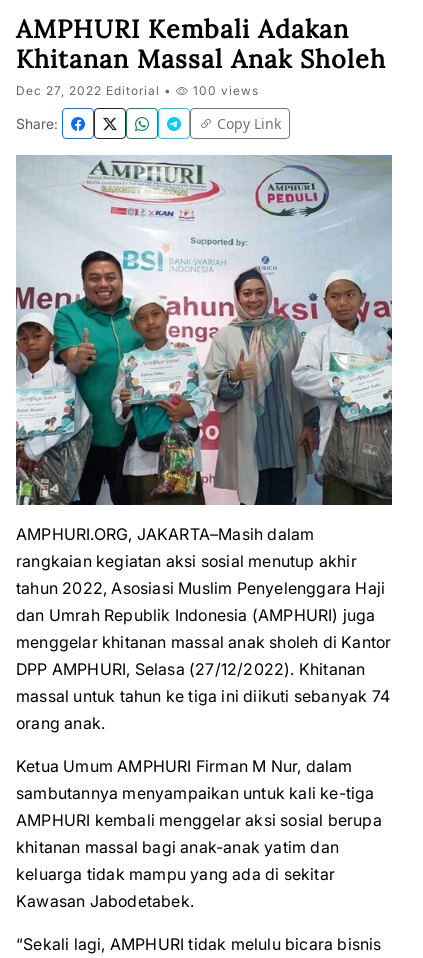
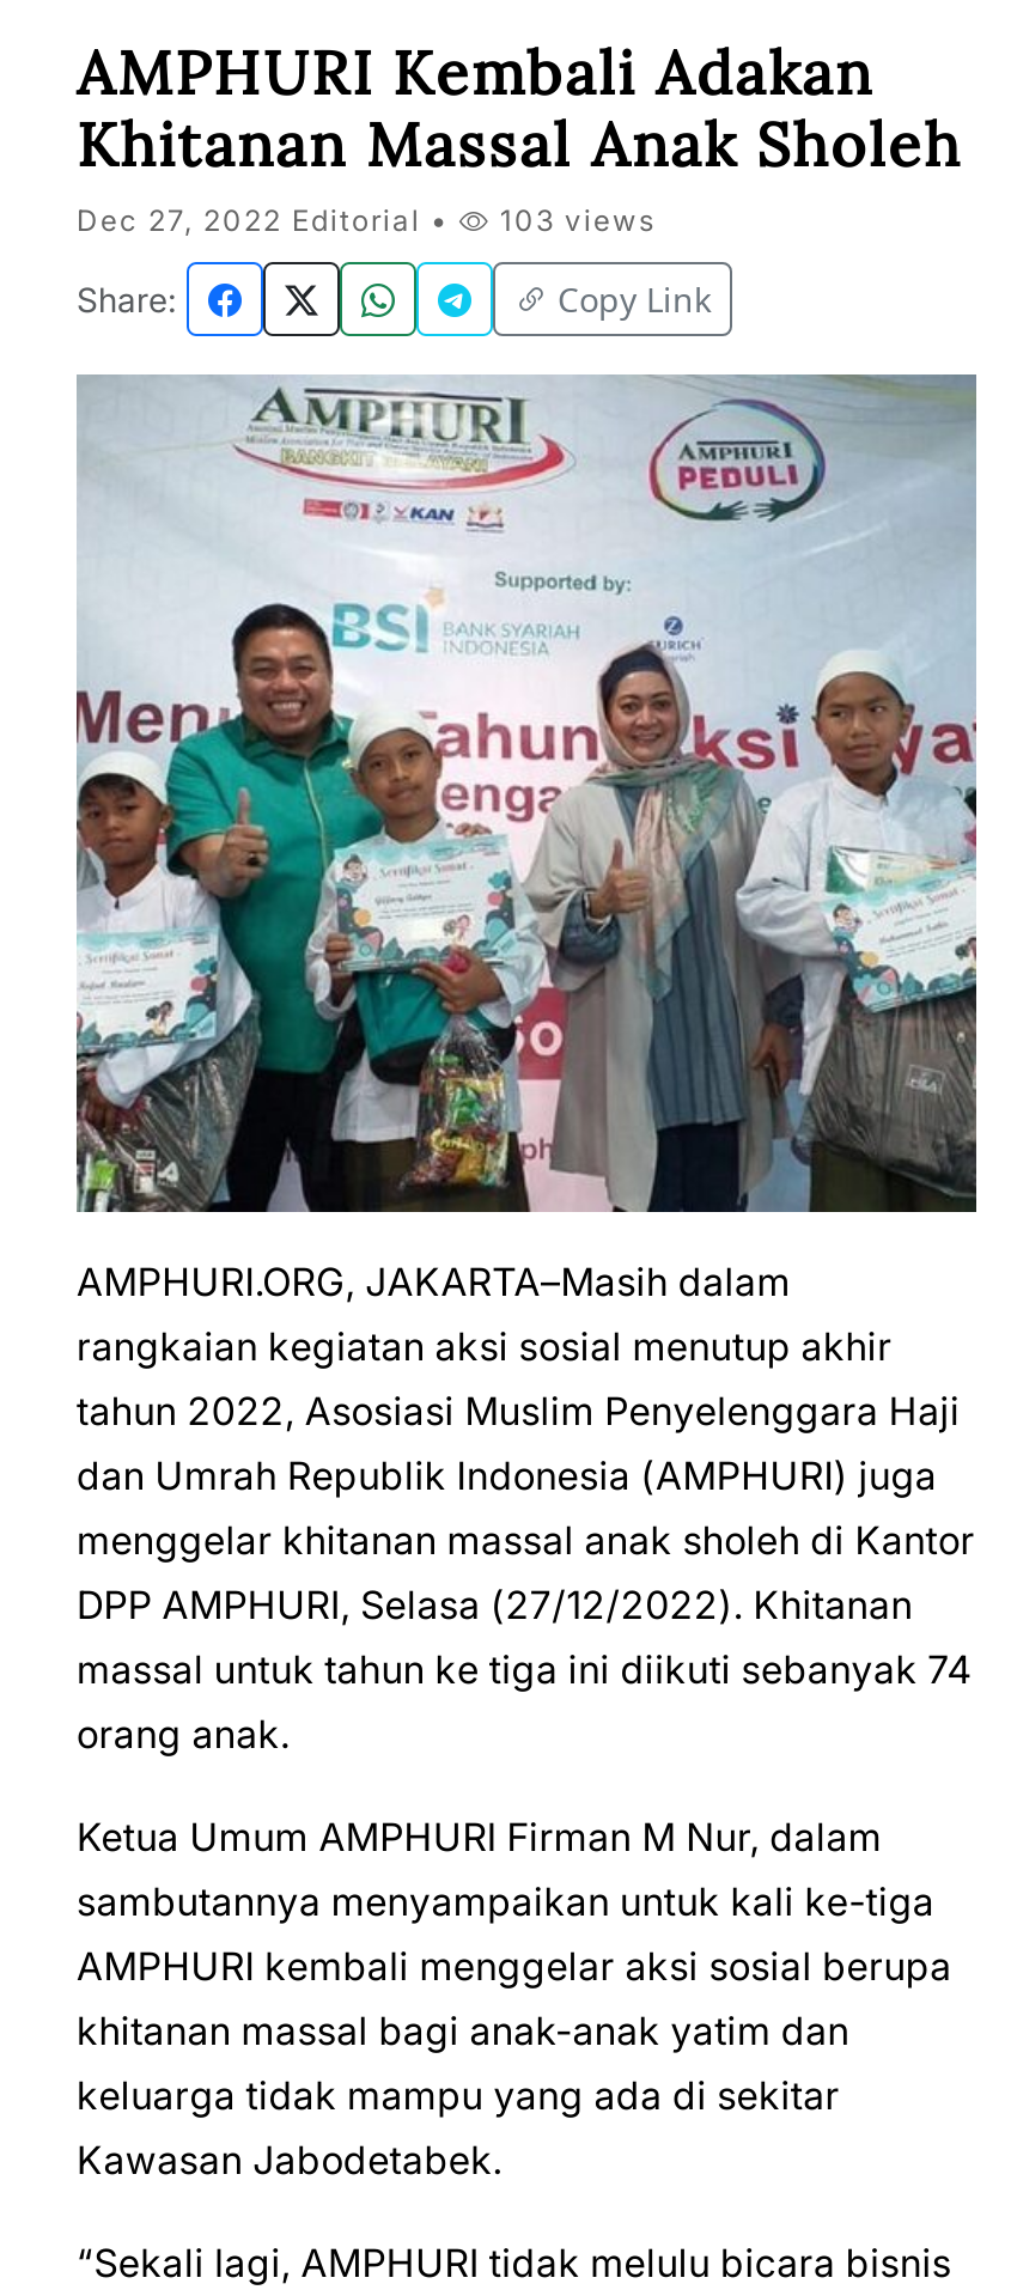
- Dec 27, 2022 Editorial • 100 views
+ Dec 27, 2022 Editorial • 103 views
